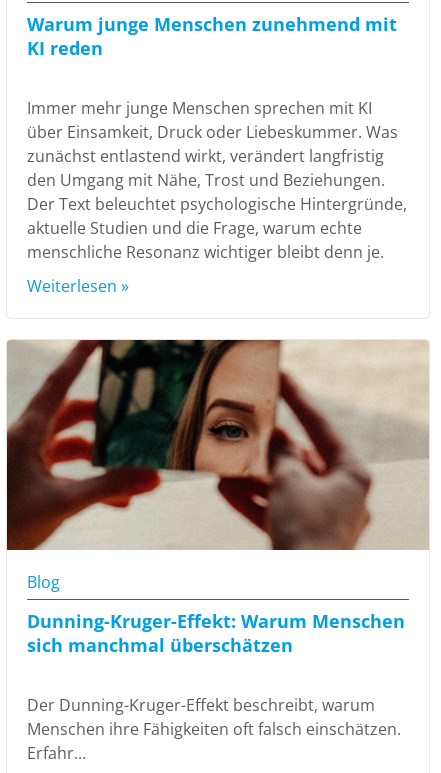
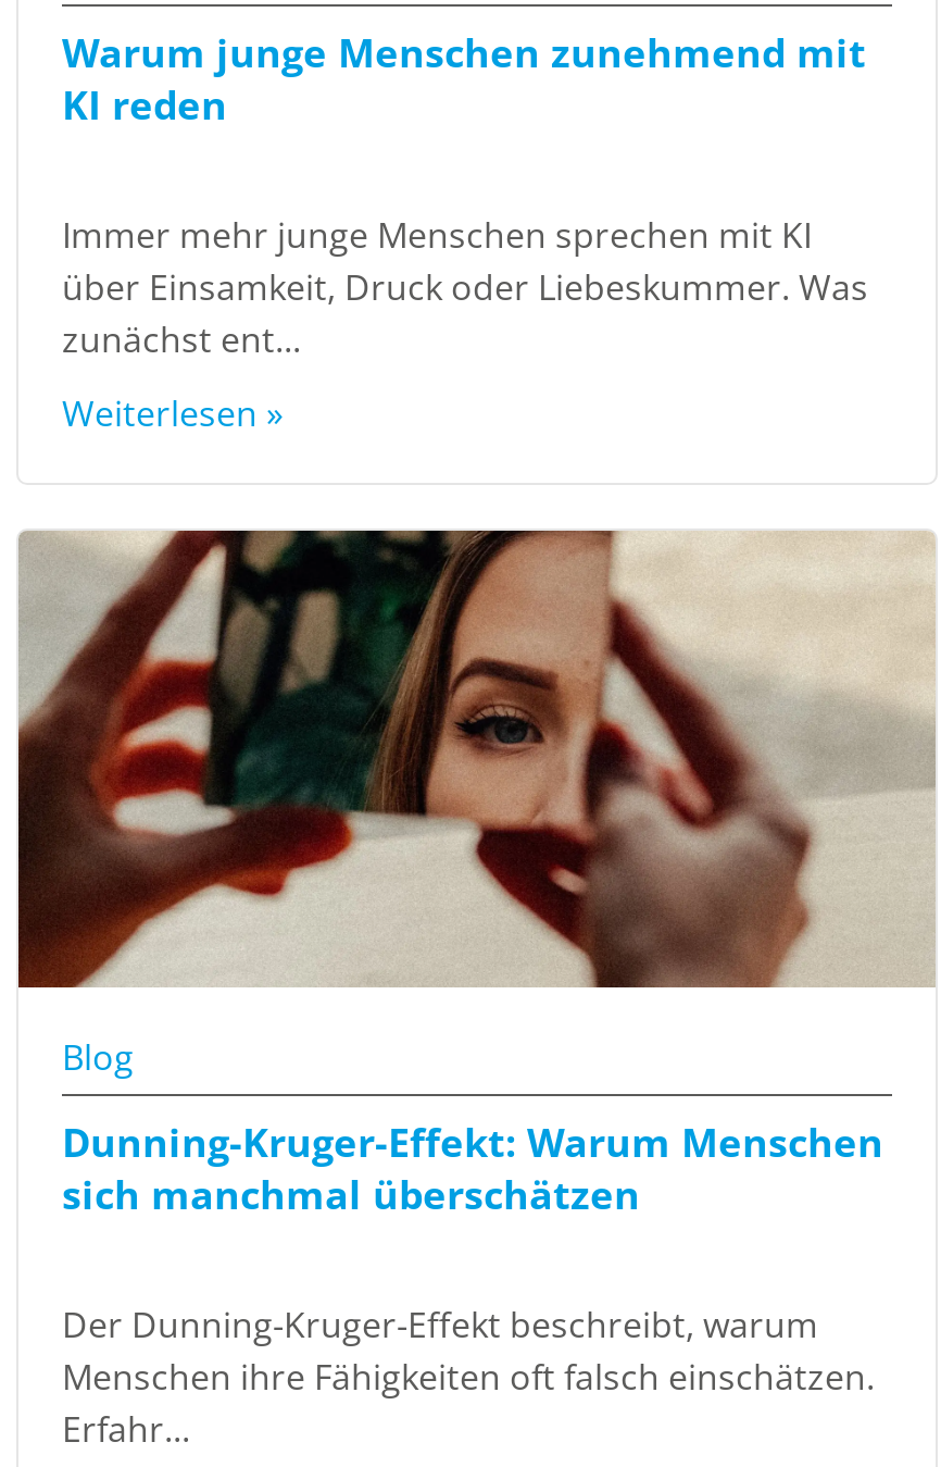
- zunächst entlastend wirkt, verändert langfristig
- den Umgang mit Nähe, Trost und Beziehungen.
- Der Text beleuchtet psychologische Hintergründe,
- aktuelle Studien und die Frage, warum echte
- menschliche Resonanz wichtiger bleibt denn je.
+ zunächst ent...
